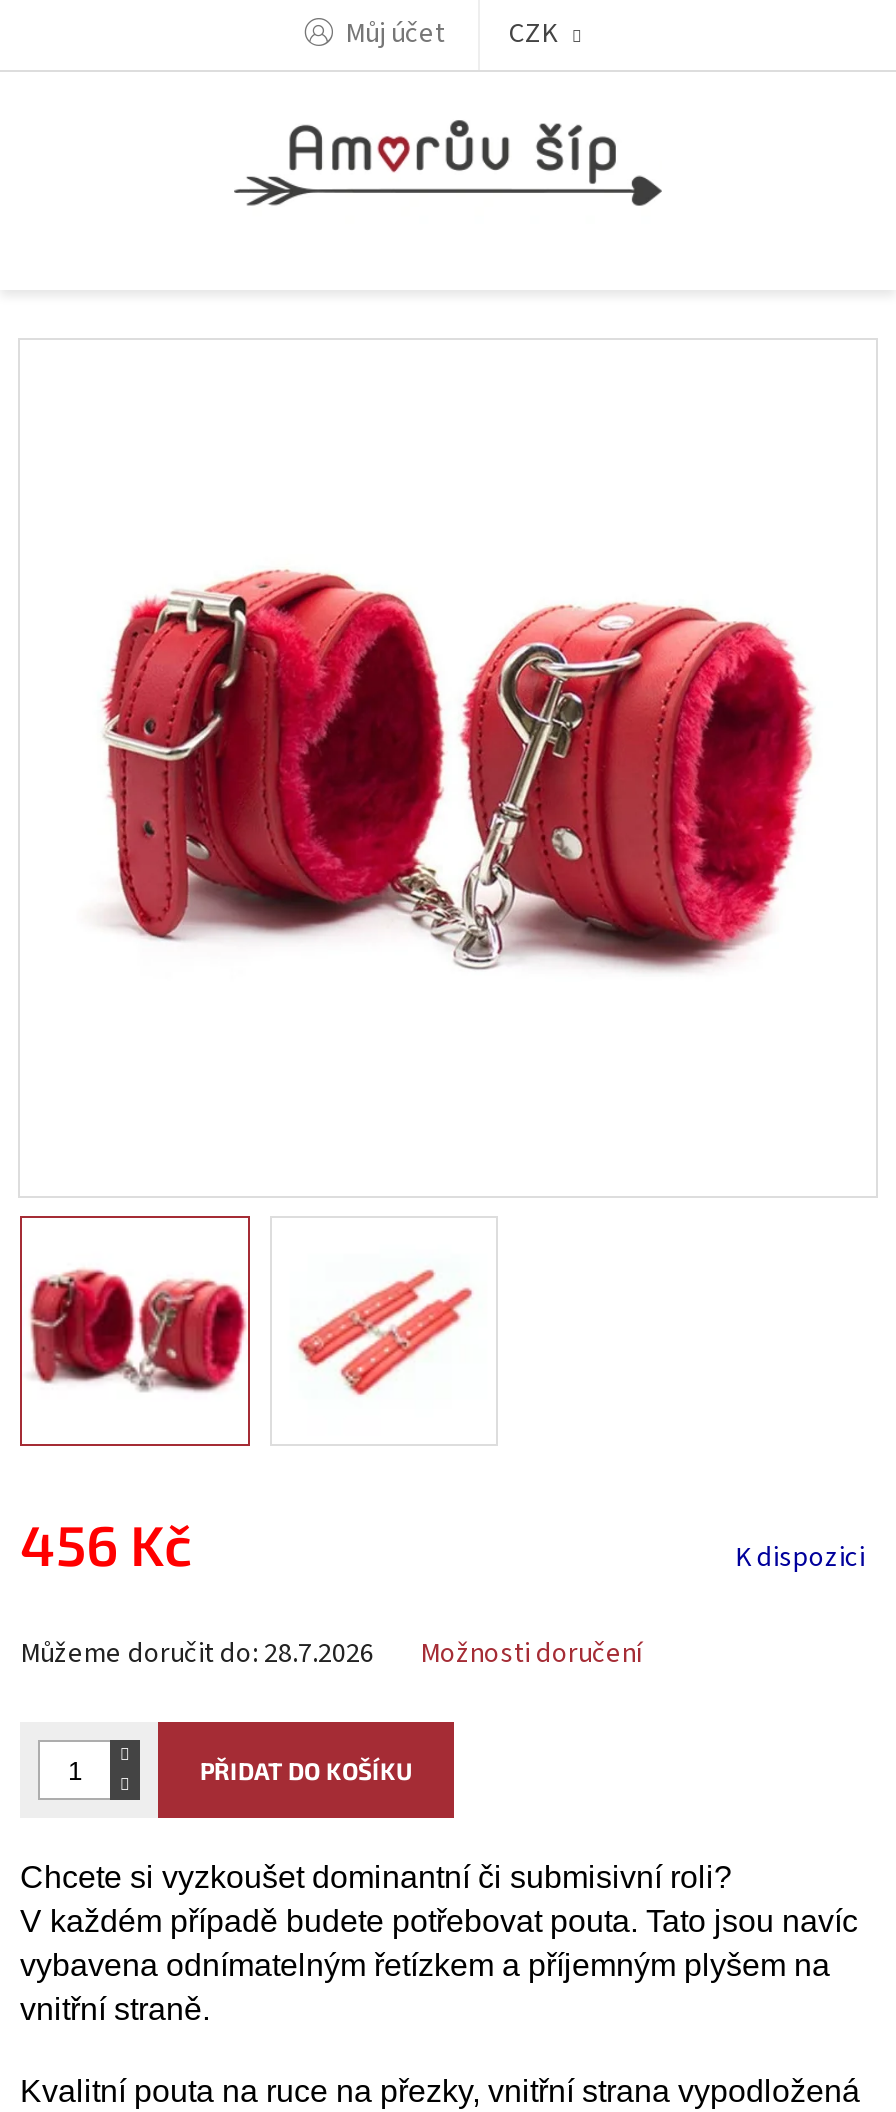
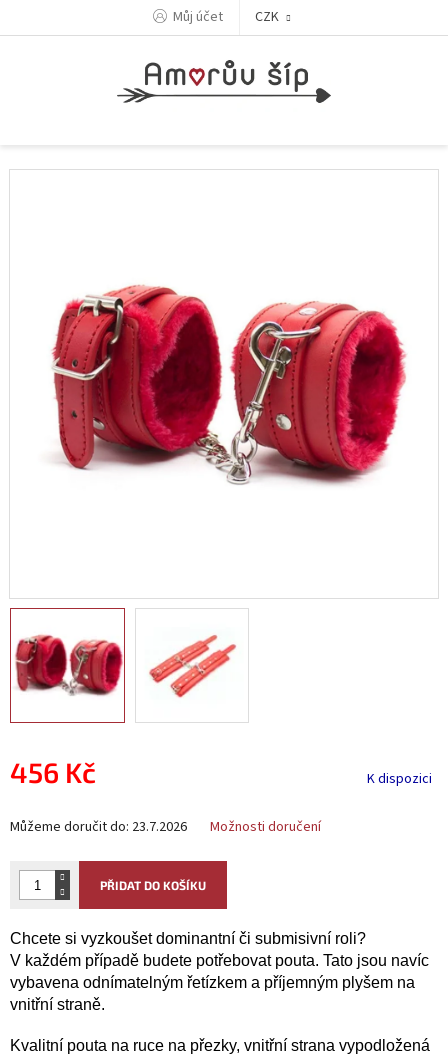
- Můžeme doručit do: 28.7.2026
+ Můžeme doručit do: 23.7.2026
